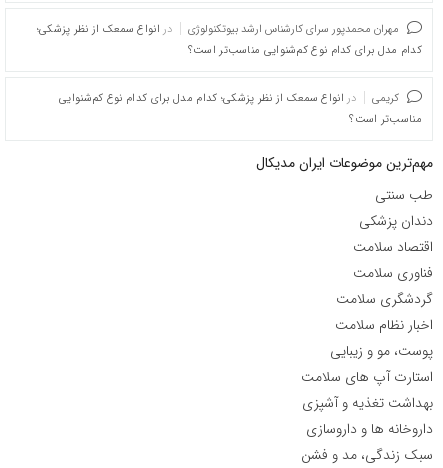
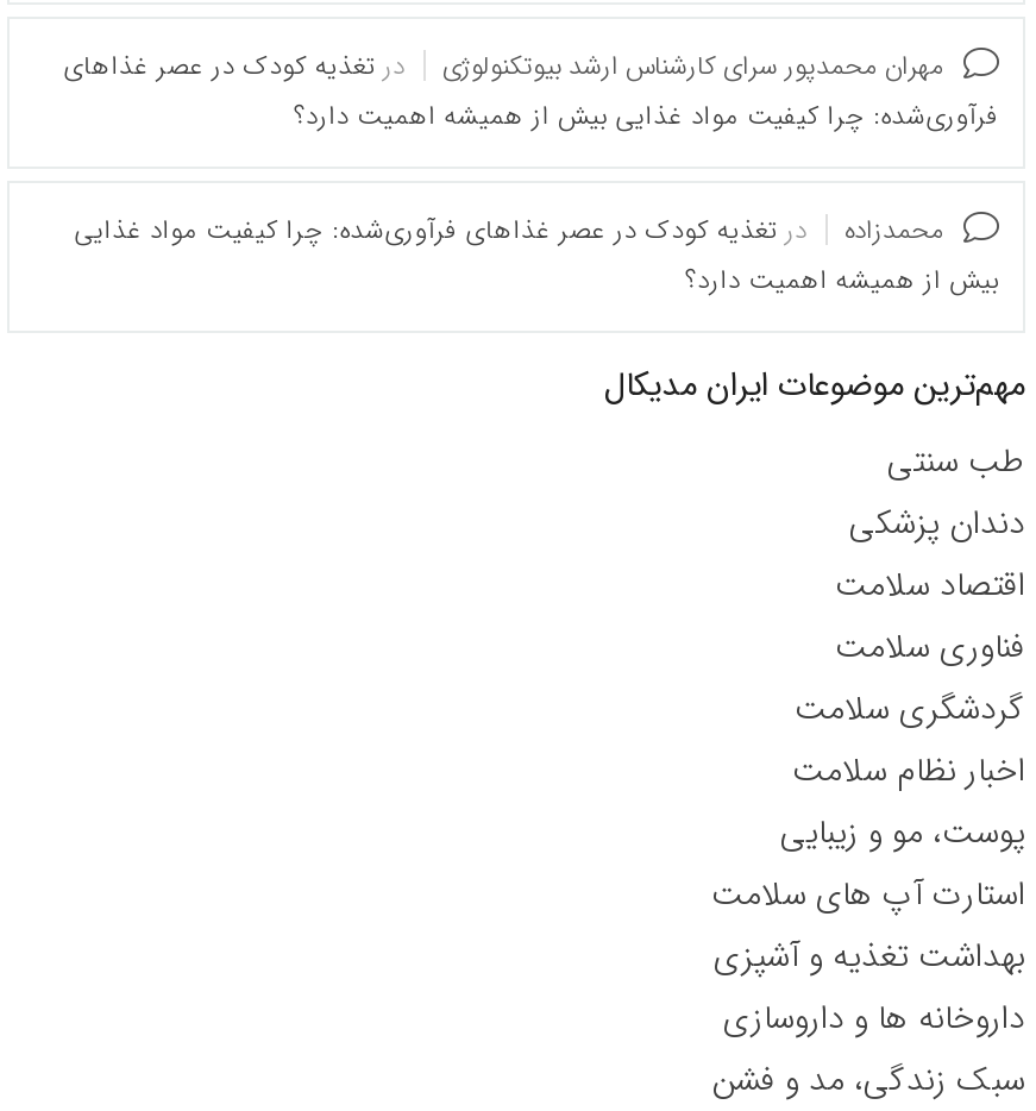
- در انواع سمعک از نظر پزشکی؛
- کدام مدل برای کدام نوع کم‌شنوایی مناسب‌تر است؟
+ در تغذیه کودک در عصر غذاهای
+ فرآوری‌شده: چرا کیفیت مواد غذایی بیش از همیشه اهمیت دارد؟

- کریمی
- در انواع سمعک از نظر پزشکی؛ کدام مدل برای کدام نوع کم‌شنوایی
- مناسب‌تر است؟
+ محمدزاده
+ در تغذیه کودک در عصر غذاهای فرآوری‌شده: چرا کیفیت مواد غذایی
+ بیش از همیشه اهمیت دارد؟
